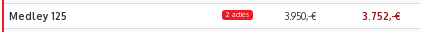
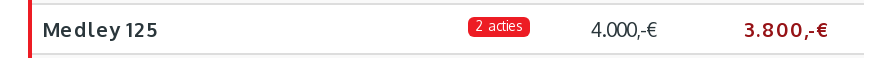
- 3.950,-€
+ 4.000,-€

- 3.752,-€
+ 3.800,-€
